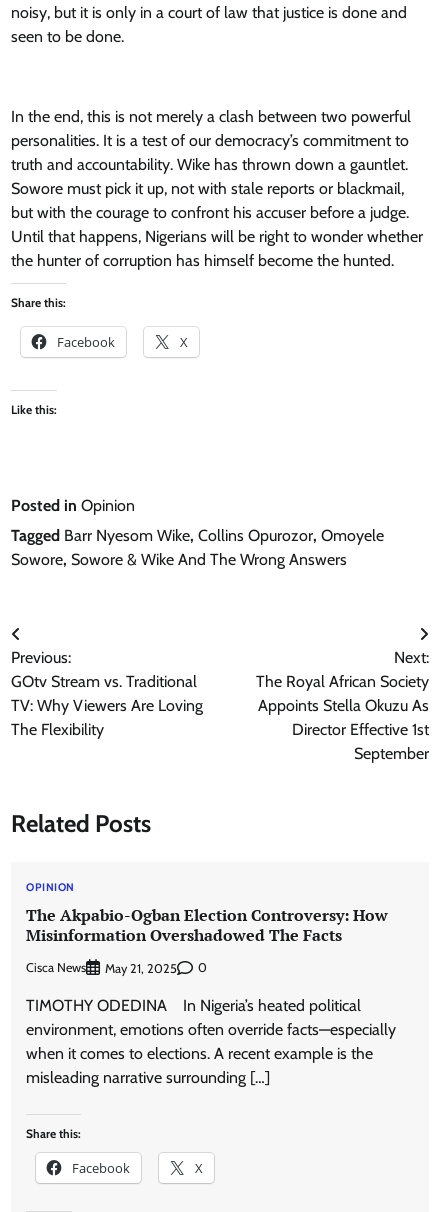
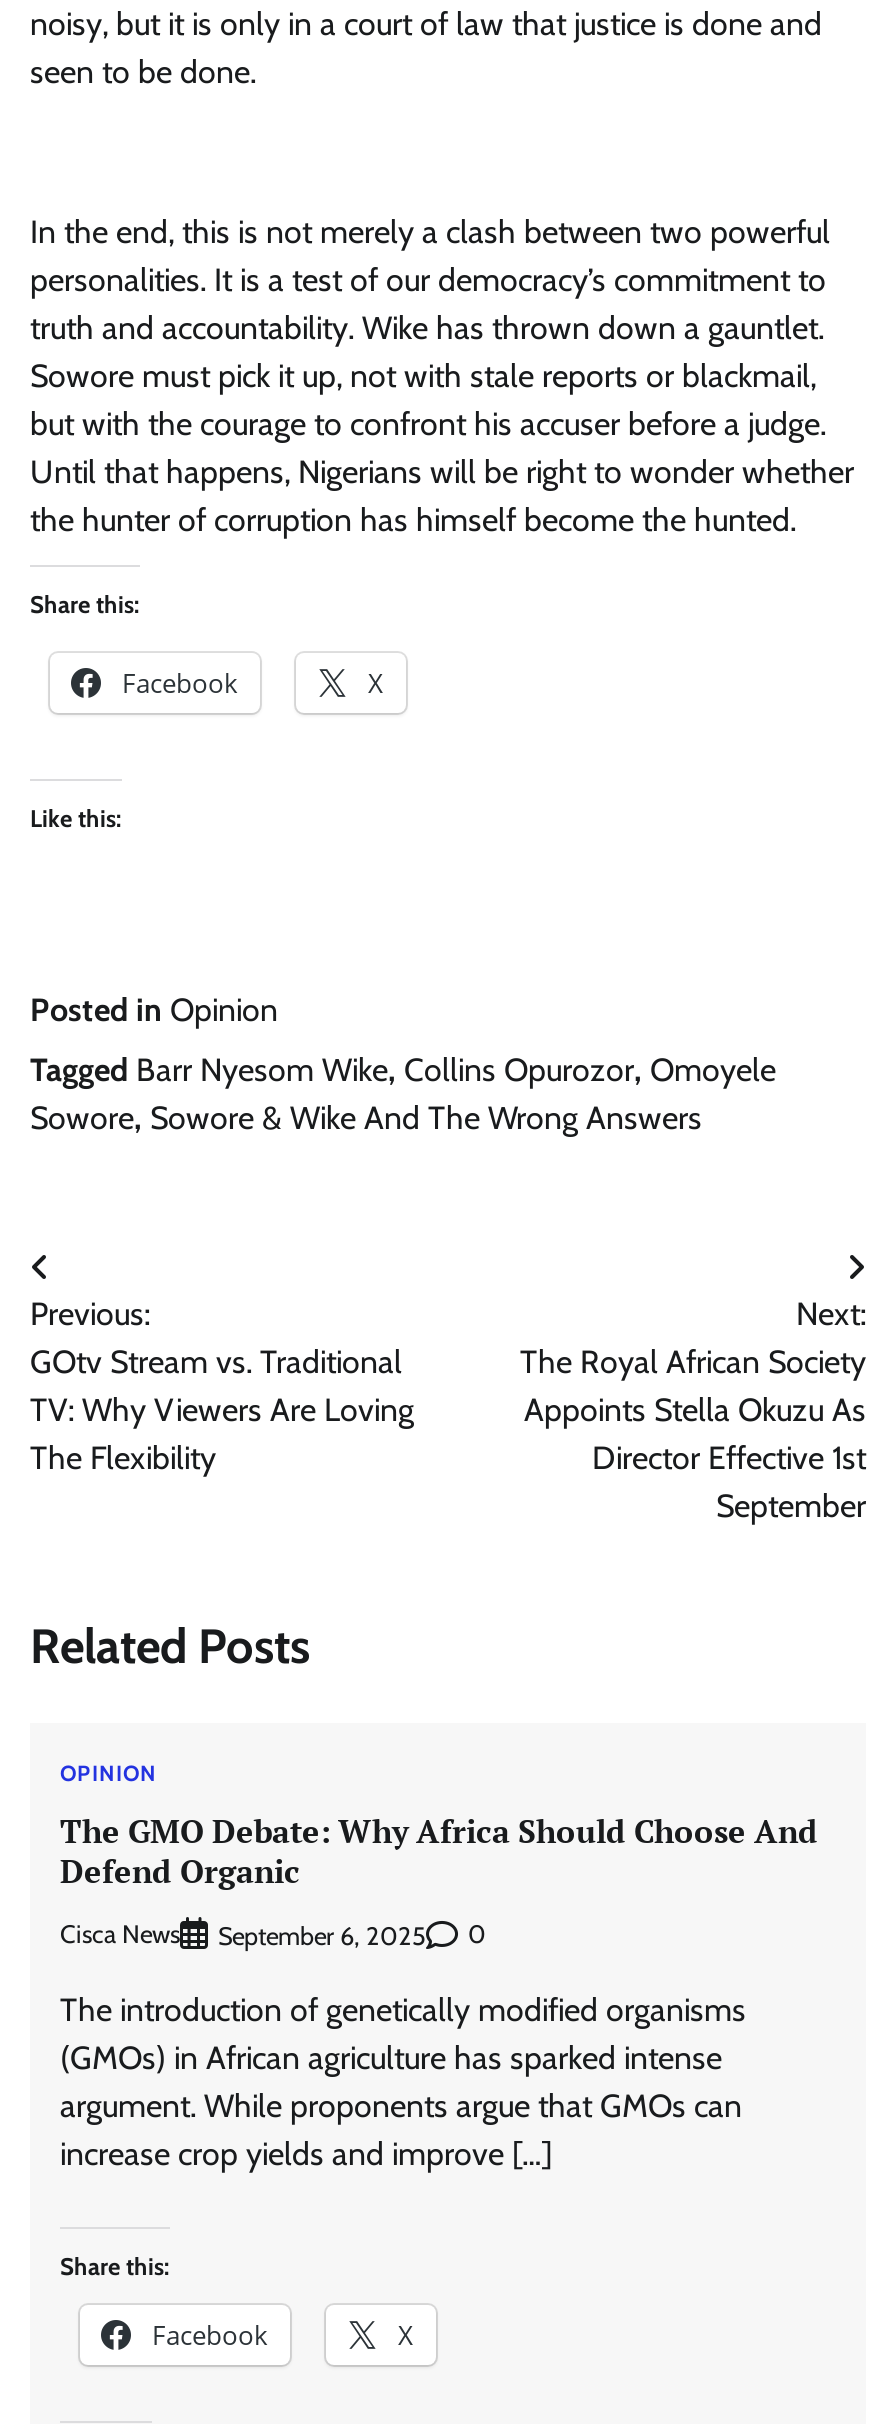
- The Akpabio-Ogban Election Controversy: How
- Misinformation Overshadowed The Facts
+ The GMO Debate: Why Africa Should Choose And
+ Defend Organic

- May 21, 2025
+ September 6, 2025

- TIMOTHY ODEDINA In Nigeria’s heated political
- environment, emotions often override facts—especially
- when it comes to elections. A recent example is the
- misleading narrative surrounding […]
+ The introduction of genetically modified organisms
+ (GMOs) in African agriculture has sparked intense
+ argument. While proponents argue that GMOs can
+ increase crop yields and improve […]
